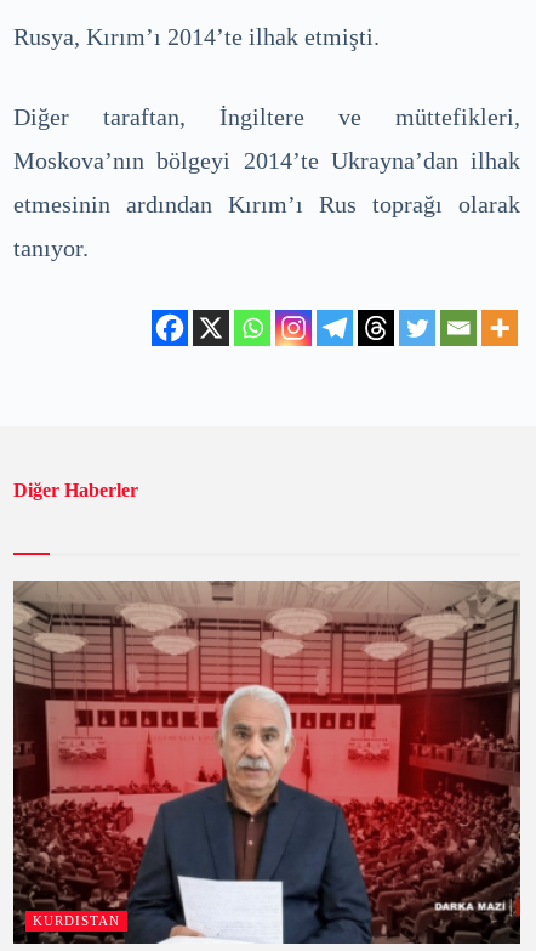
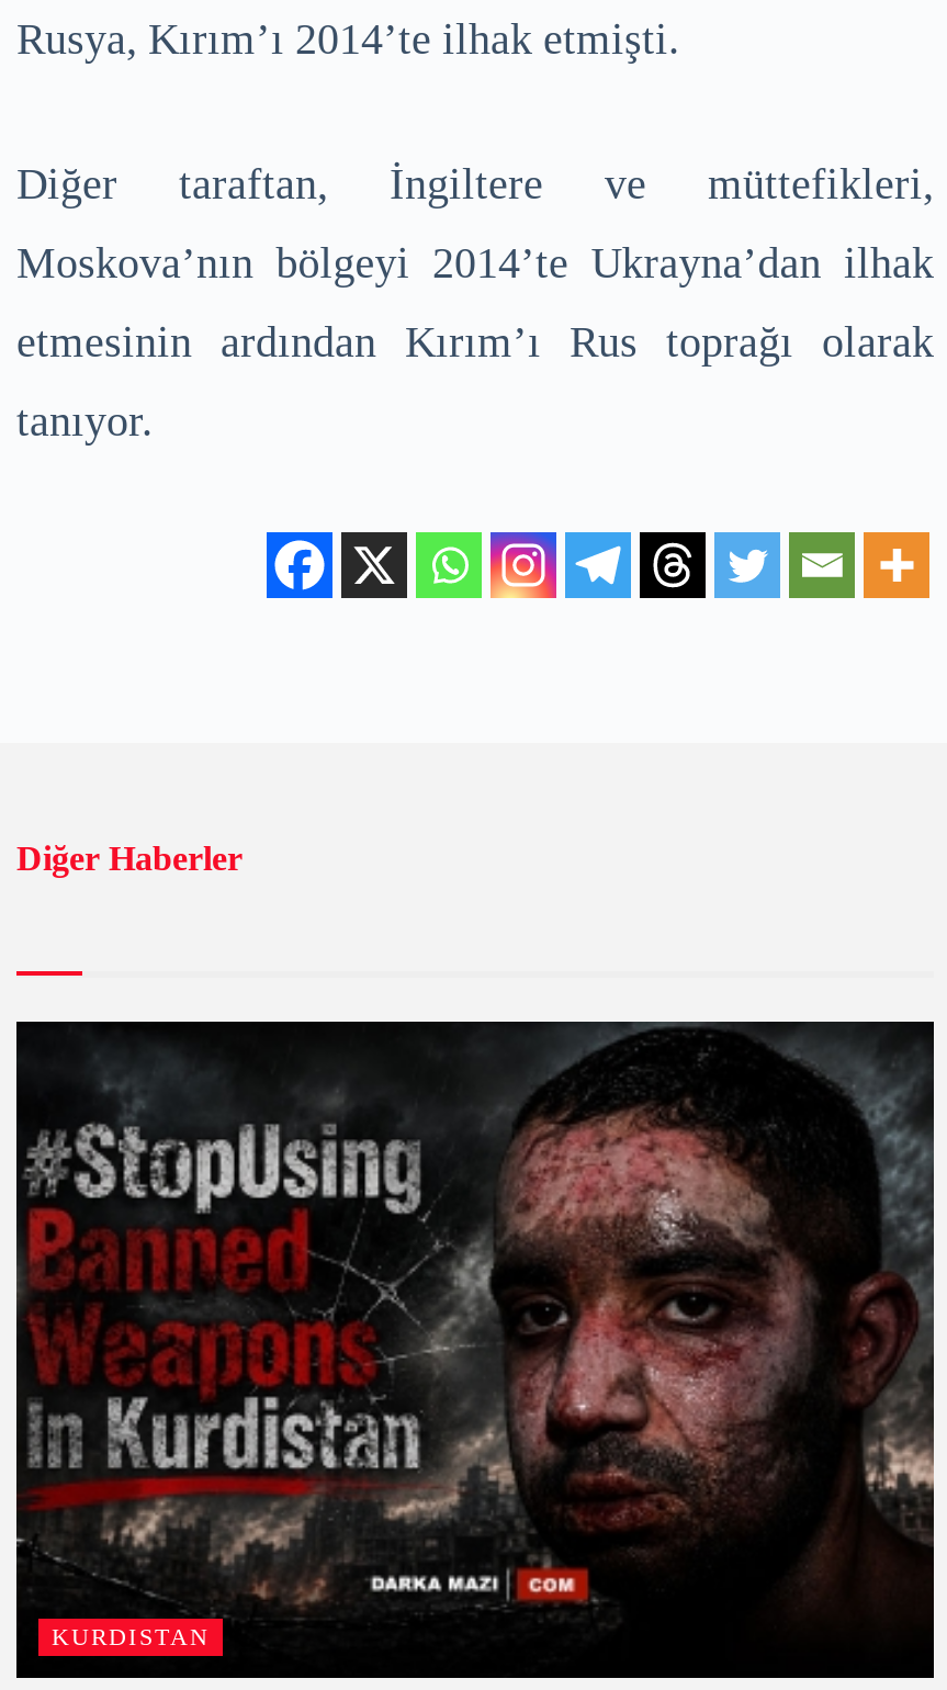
- [image]
+ [image]
